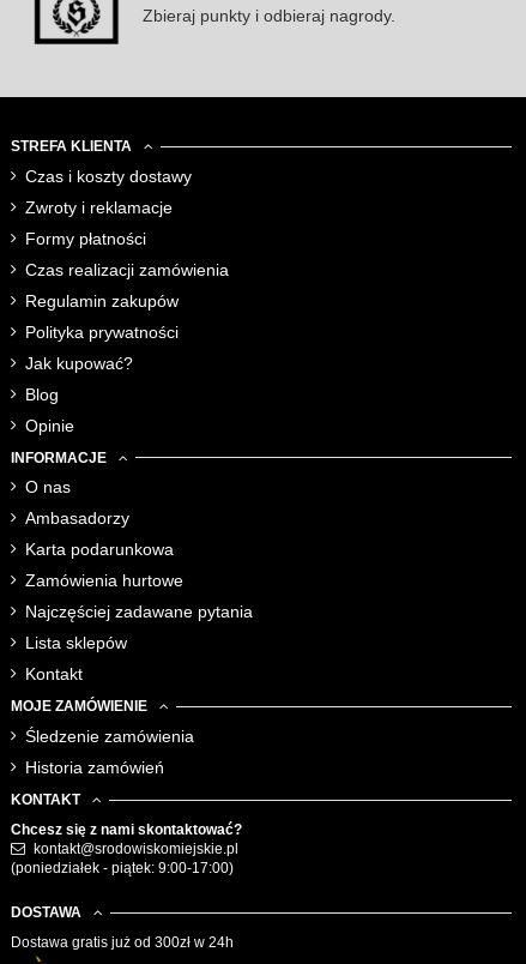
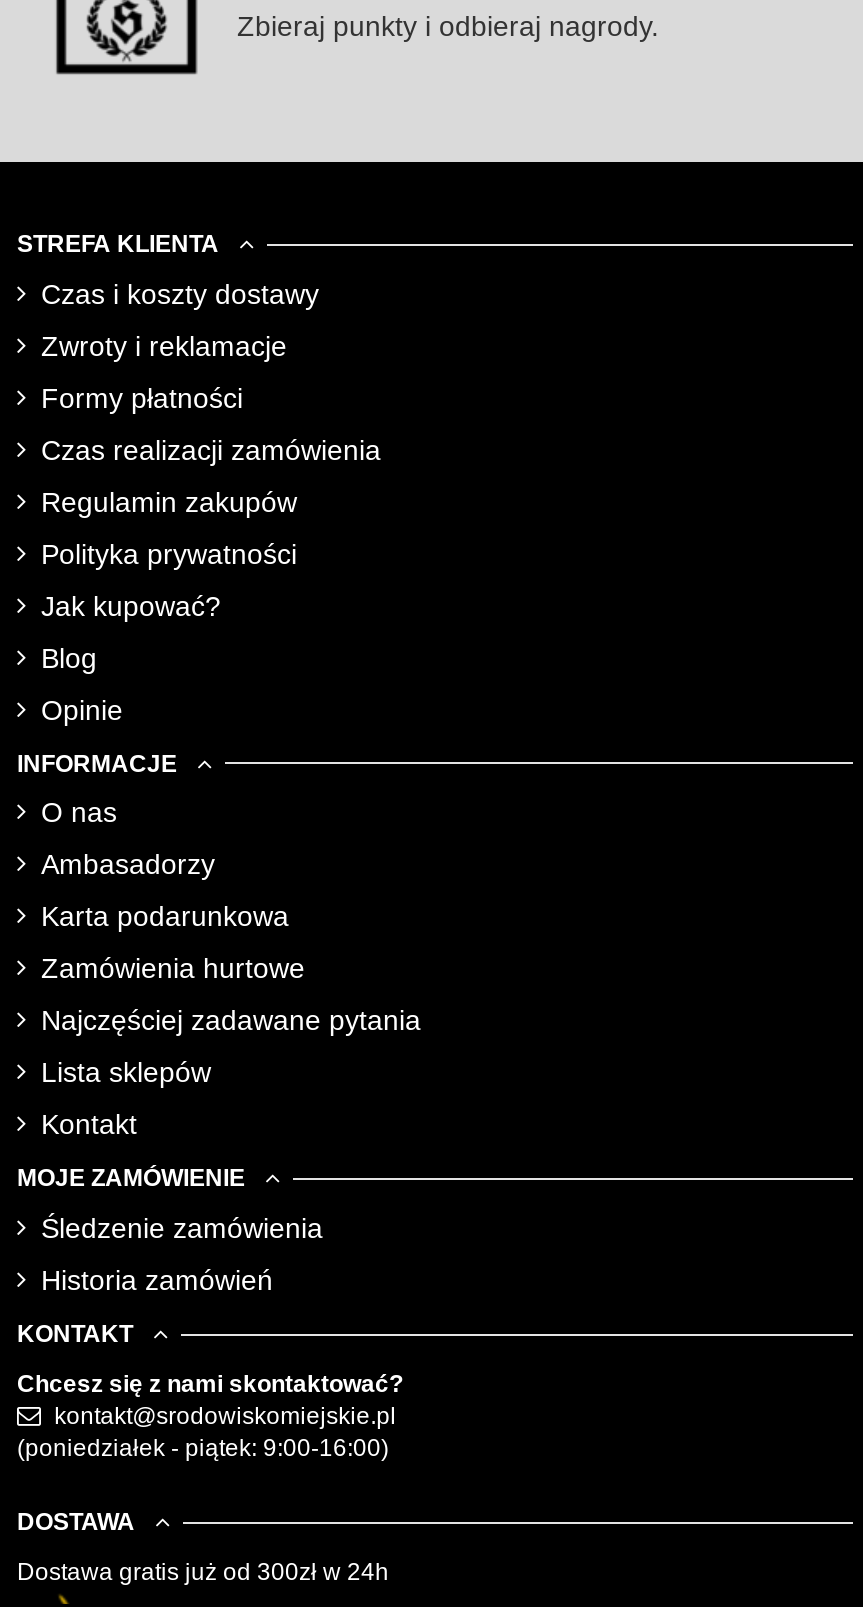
- (poniedziałek - piątek: 9:00-17:00)
+ (poniedziałek - piątek: 9:00-16:00)
